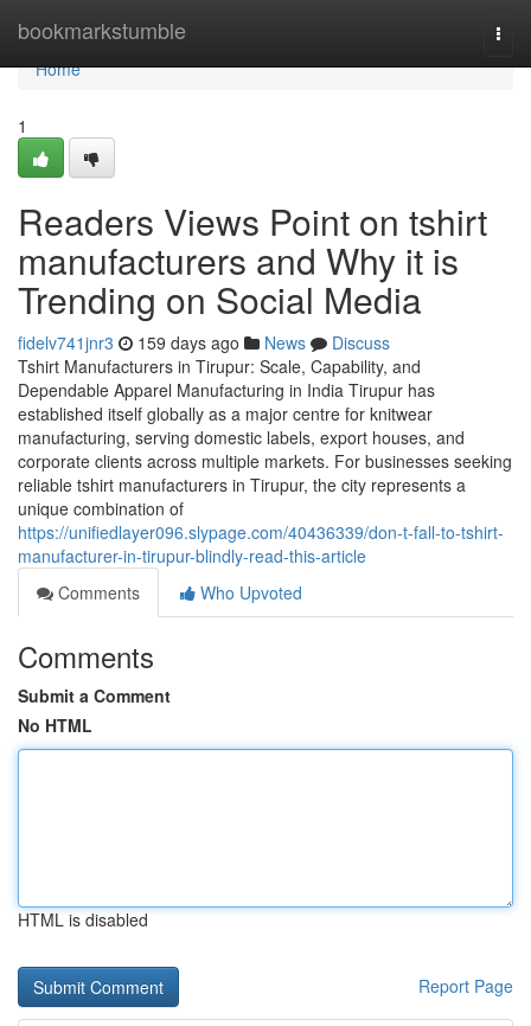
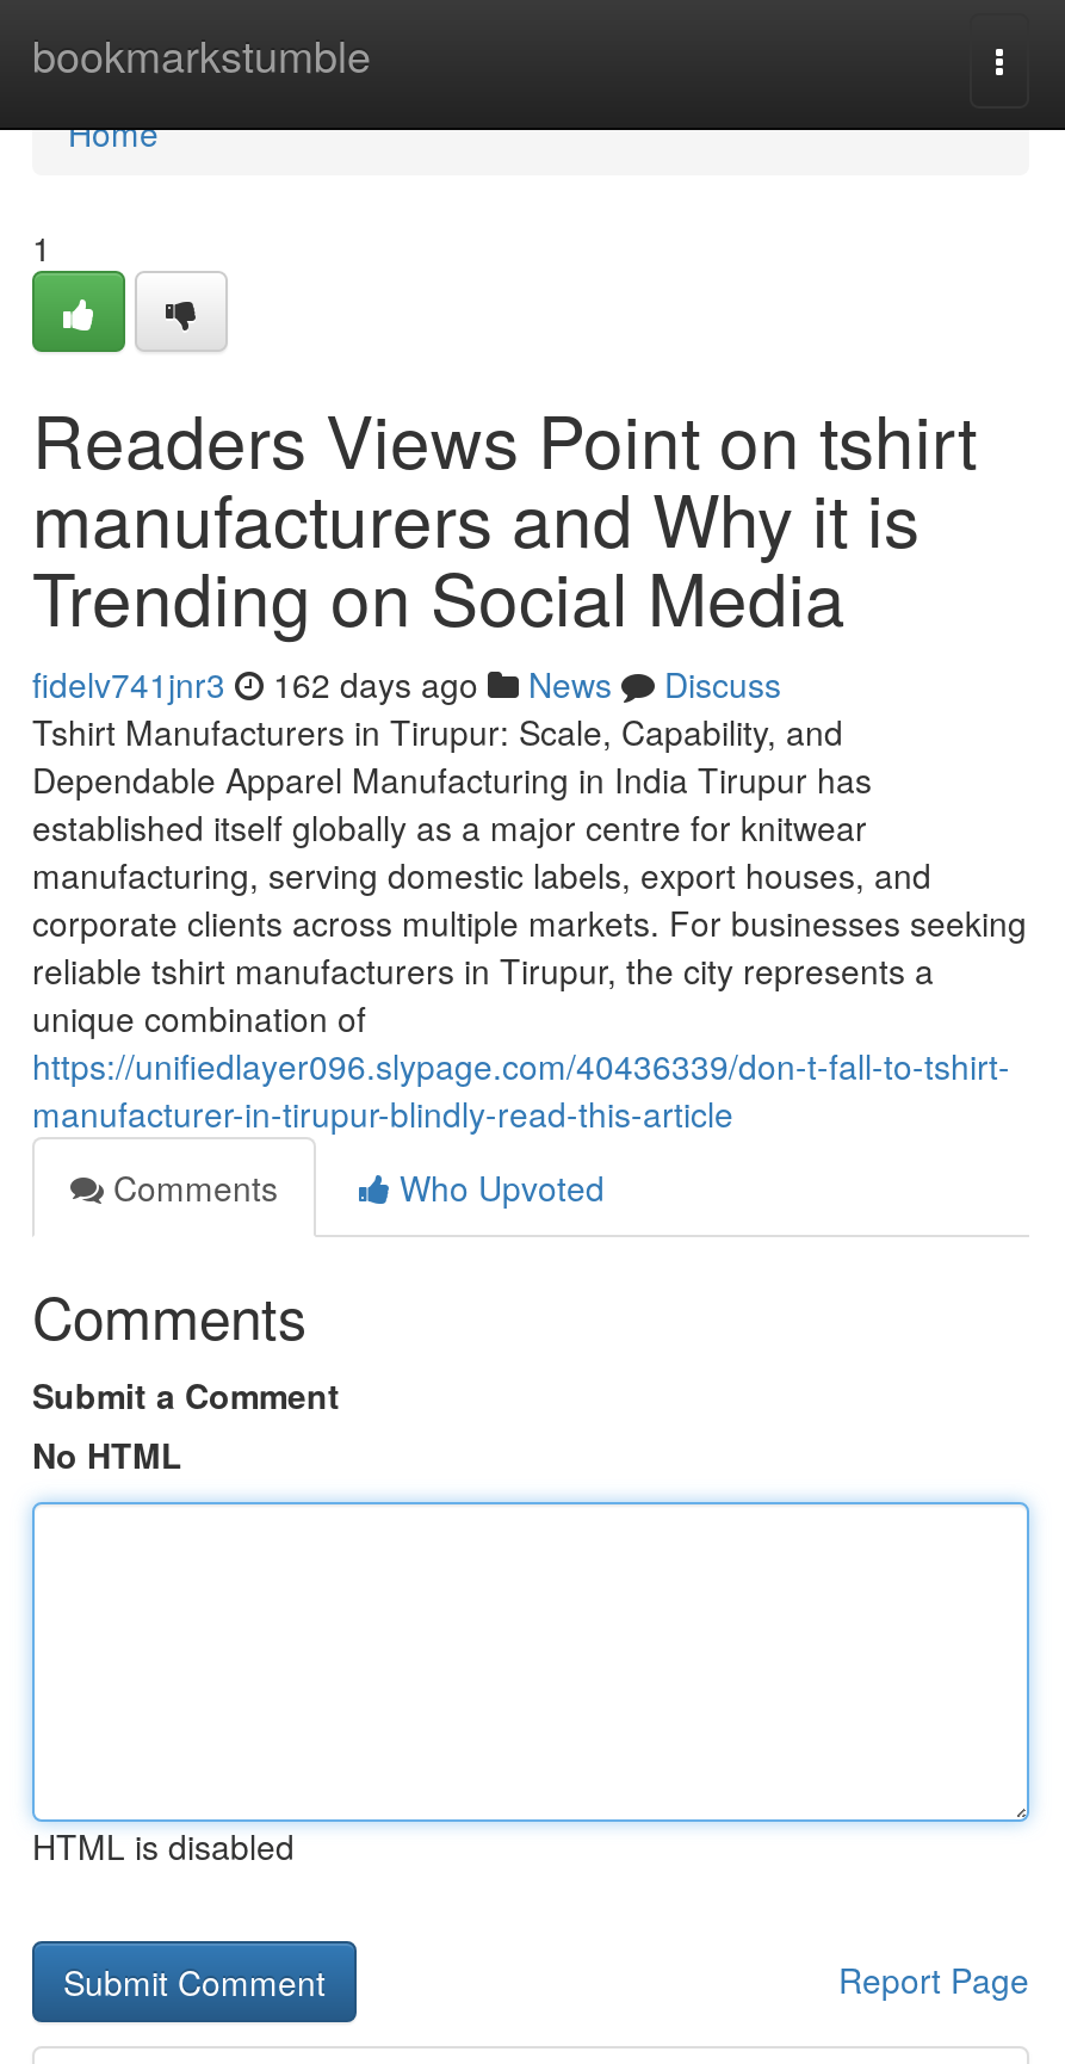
- fidelv741jnr3 159 days ago News Discuss
+ fidelv741jnr3 162 days ago News Discuss
